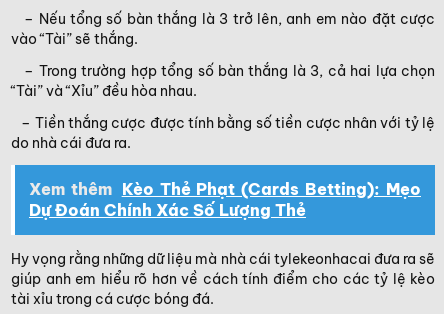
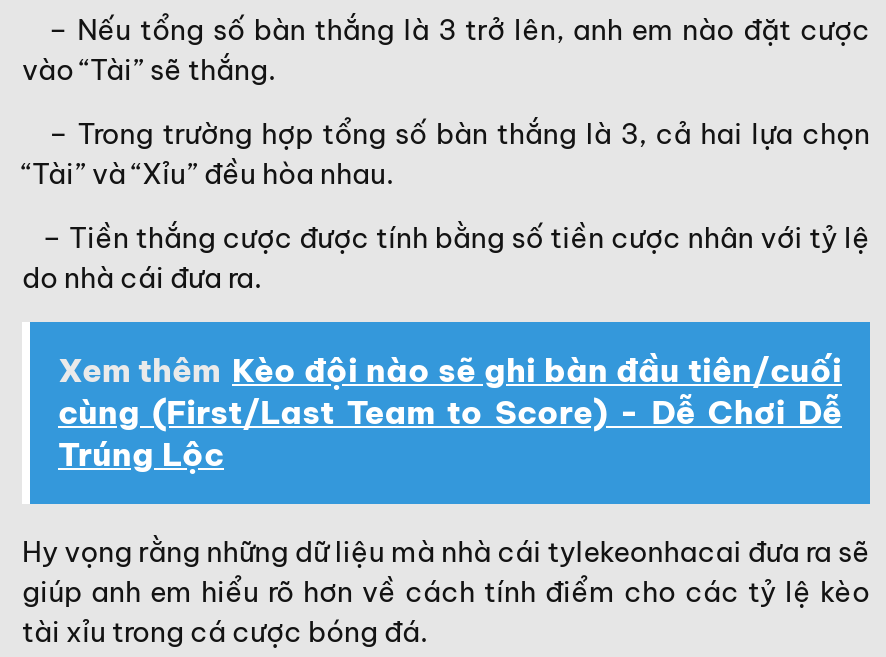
- Xem thêm Kèo Thẻ Phạt (Cards Betting): Mẹo
- Dự Đoán Chính Xác Số Lượng Thẻ
+ Xem thêm Kèo đội nào sẽ ghi bàn đầu tiên/cuối
+ cùng (First/Last Team to Score) - Dễ Chơi Dễ
+ Trúng Lộc
